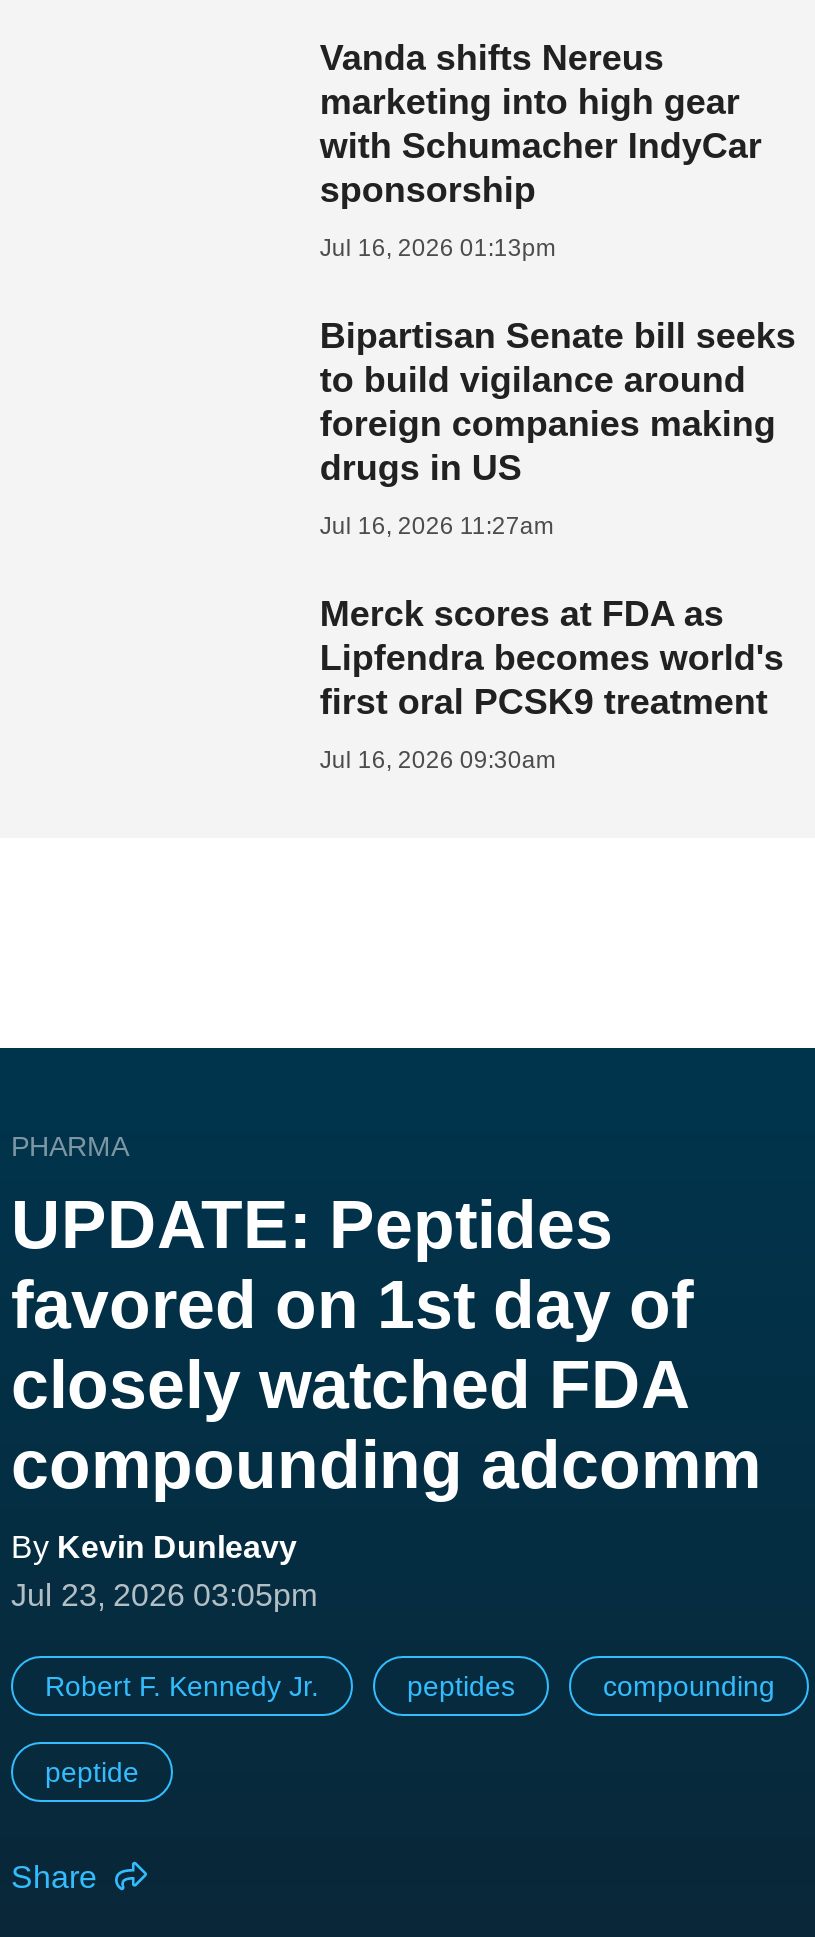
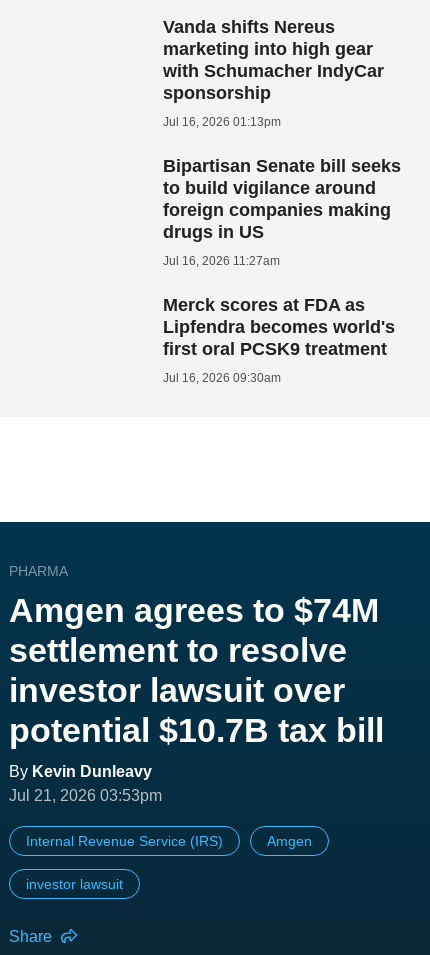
- UPDATE: Peptides
- favored on 1st day of
- closely watched FDA
- compounding adcomm
+ Amgen agrees to $74M
+ settlement to resolve
+ investor lawsuit over
+ potential $10.7B tax bill

- Jul 23, 2026 03:05pm
+ Jul 21, 2026 03:53pm

- Robert F. Kennedy Jr.
- peptides
- compounding
+ Internal Revenue Service (IRS)
+ Amgen

- peptide
+ investor lawsuit
